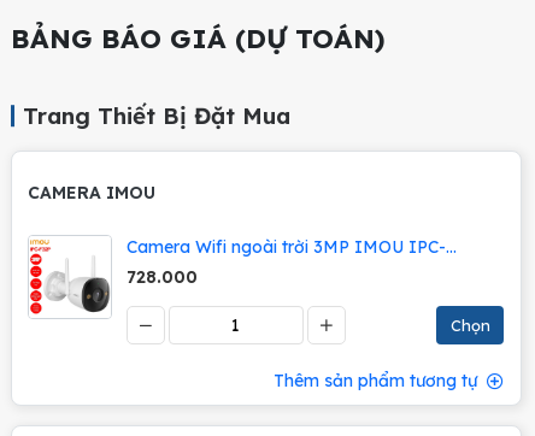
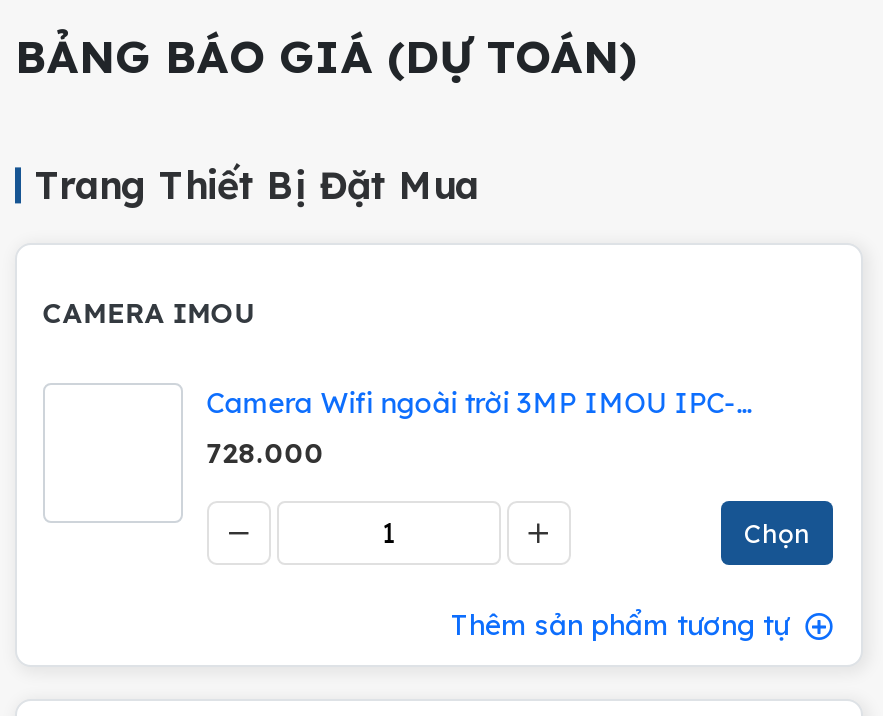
- [image]
